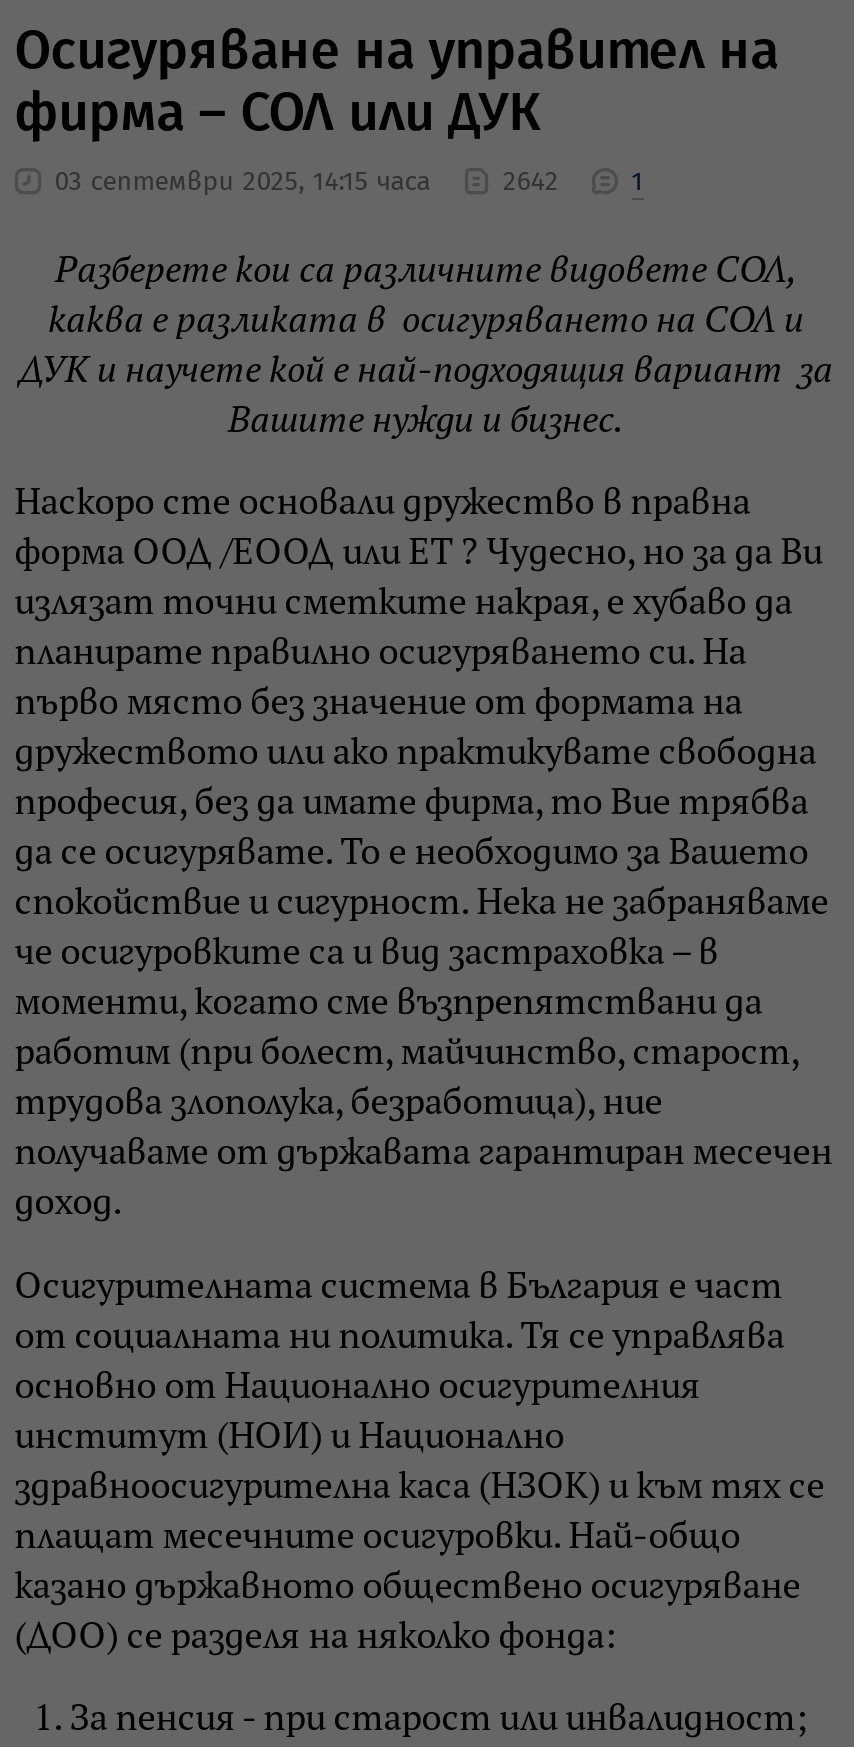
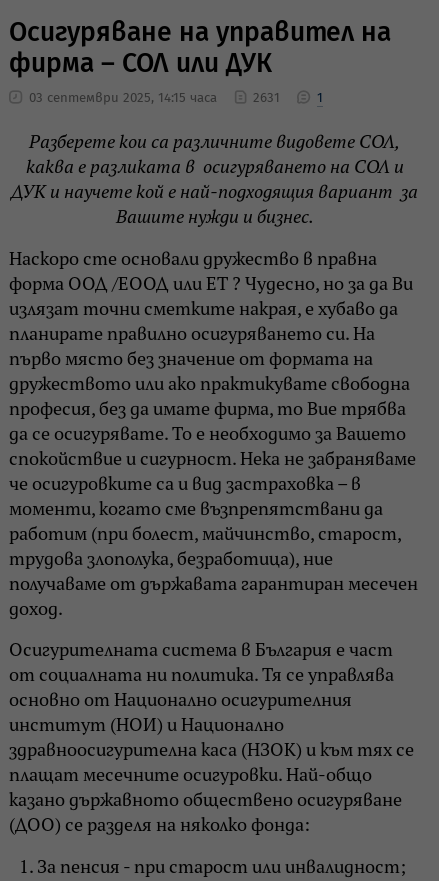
- 2642
+ 2631
